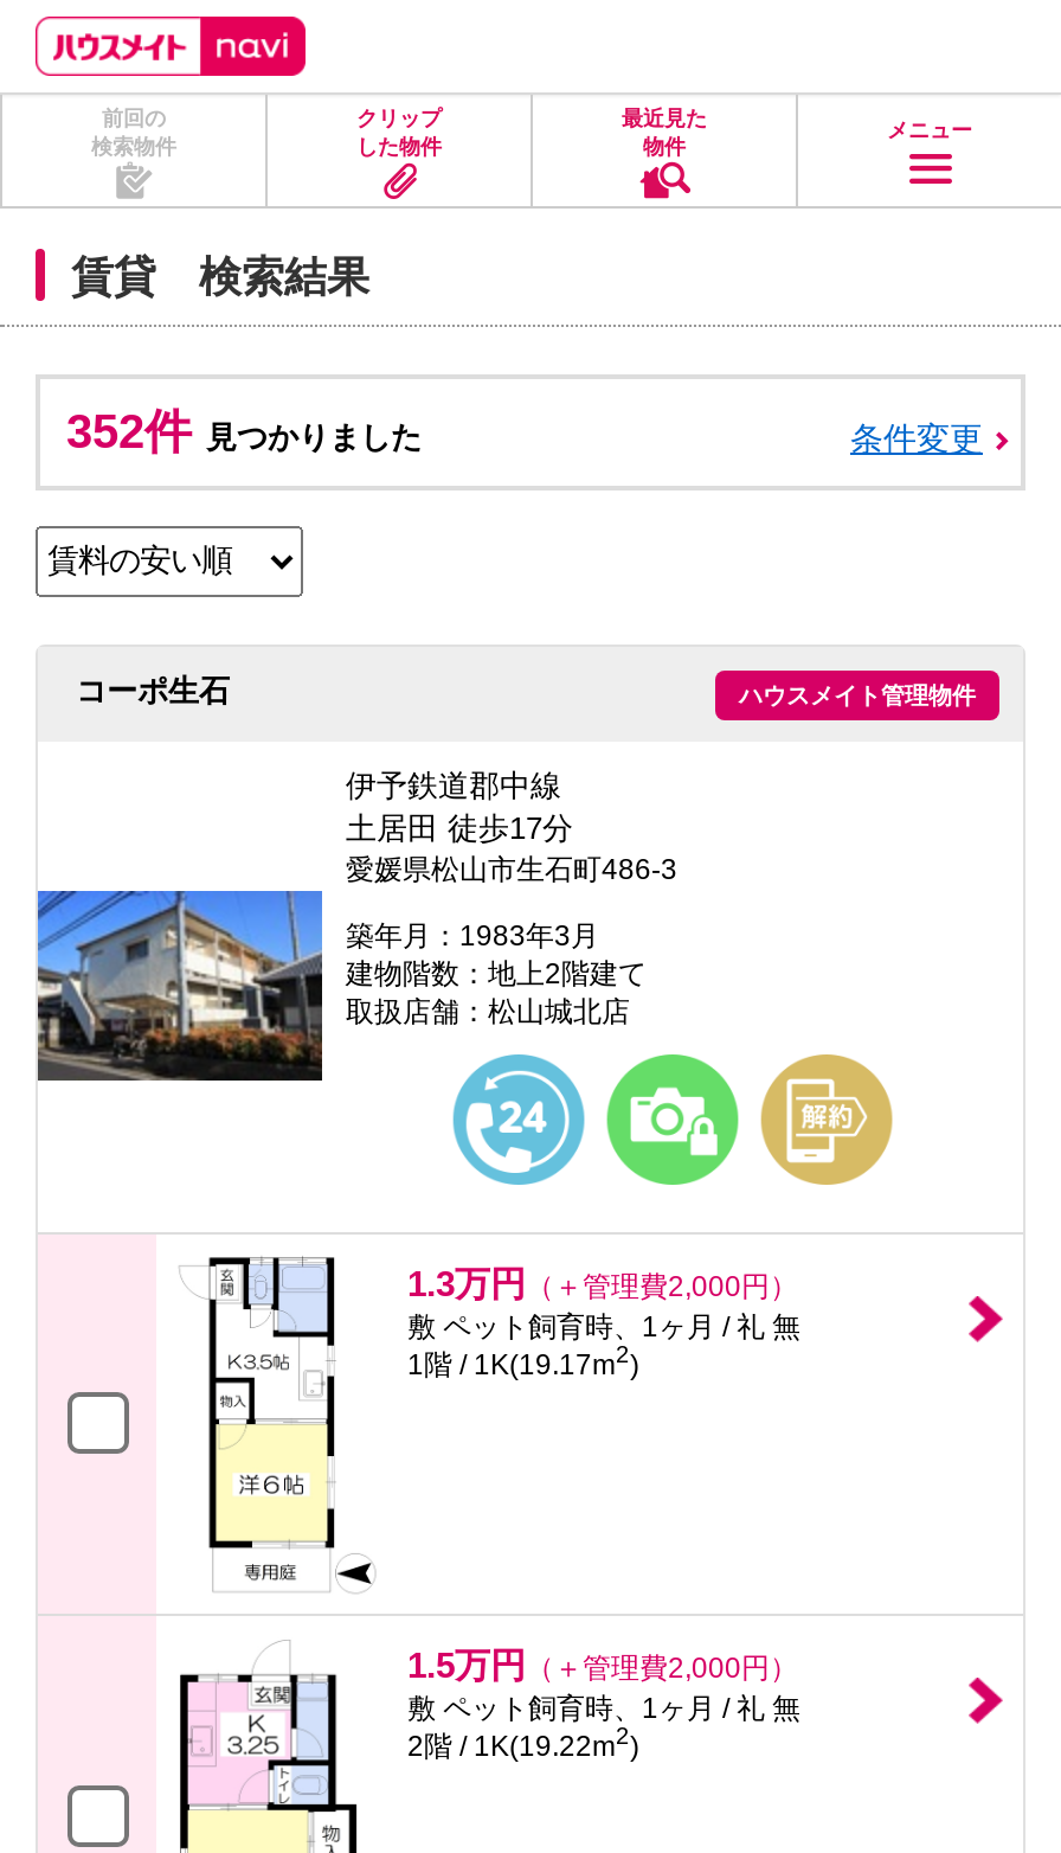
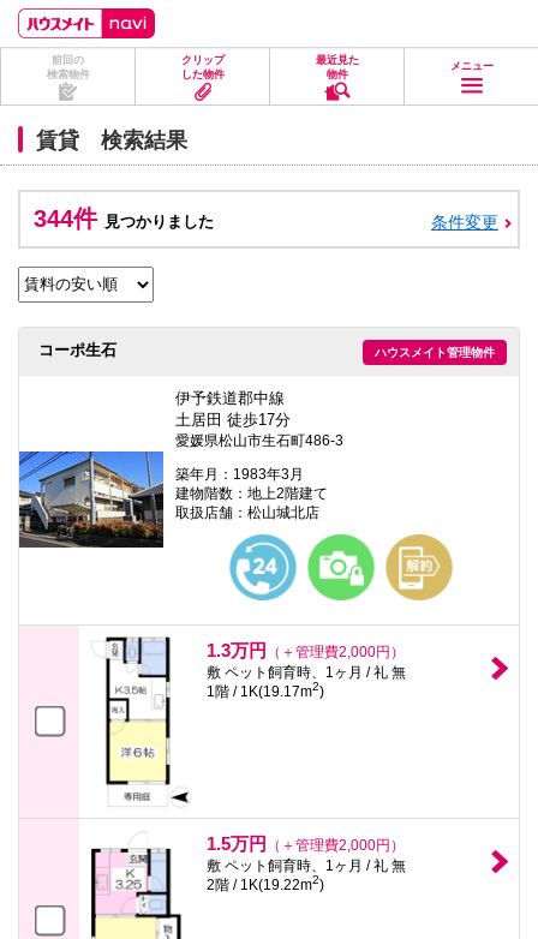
- 352件 見つかりました
+ 344件 見つかりました
